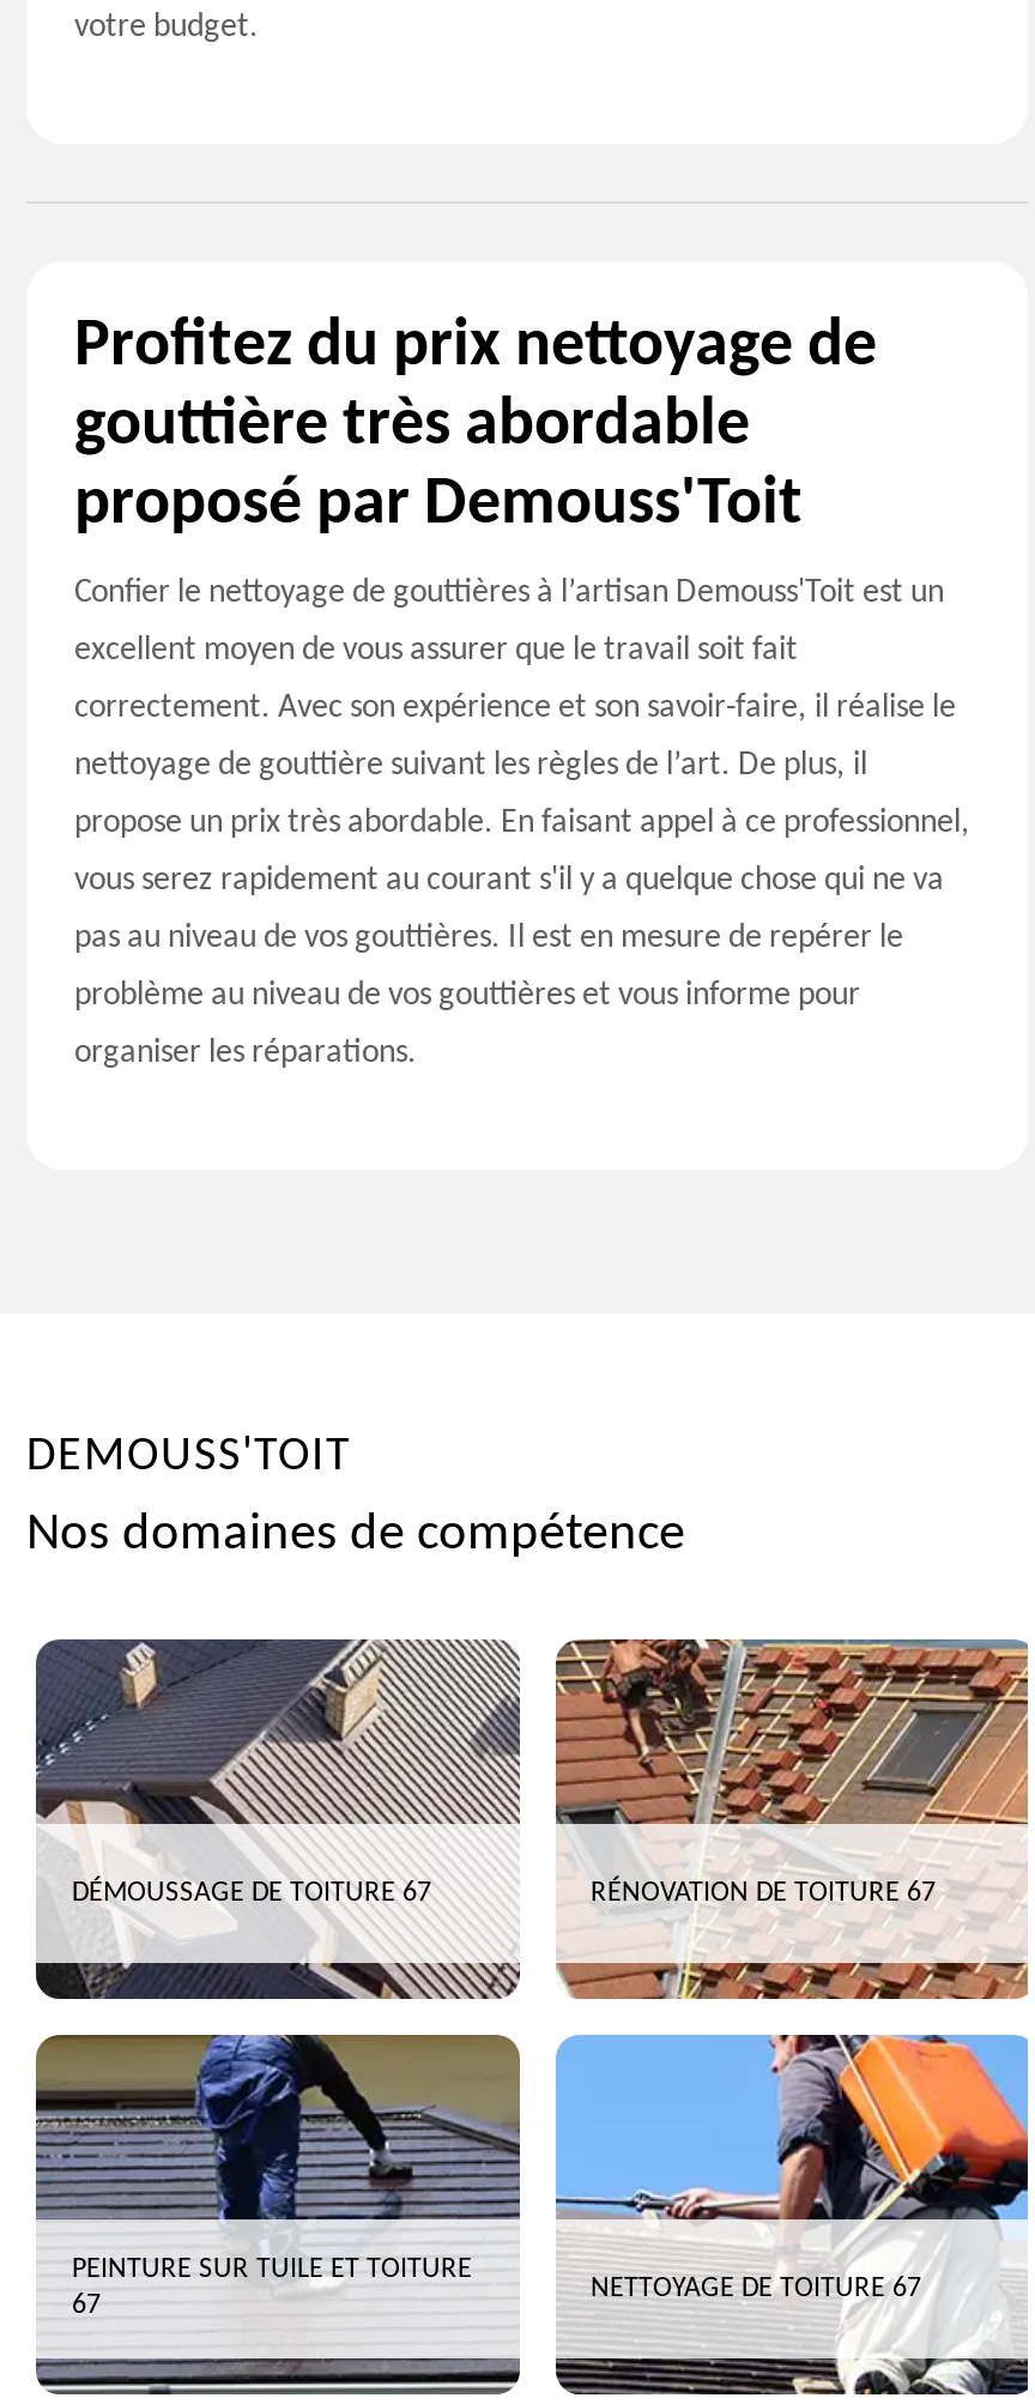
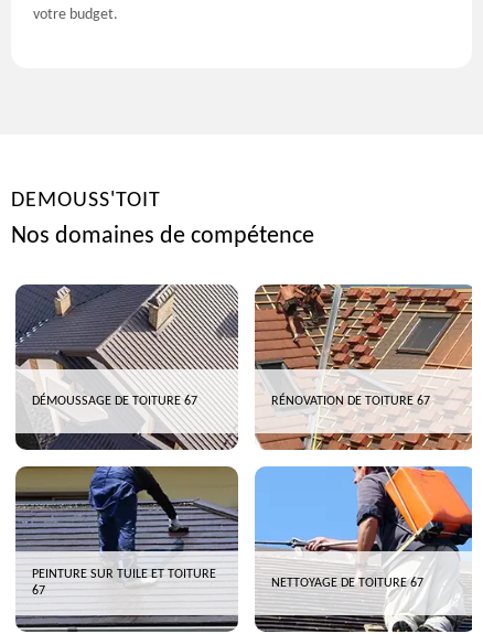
- Profitez du prix nettoyage de
- gouttière très abordable
- proposé par Demouss'Toit
- Confier le nettoyage de gouttières à l’artisan Demouss'Toit est un
- excellent moyen de vous assurer que le travail soit fait
- correctement. Avec son expérience et son savoir-faire, il réalise le
- nettoyage de gouttière suivant les règles de l’art. De plus, il
- propose un prix très abordable. En faisant appel à ce professionnel,
- vous serez rapidement au courant s'il y a quelque chose qui ne va
- pas au niveau de vos gouttières. Il est en mesure de repérer le
- problème au niveau de vos gouttières et vous informe pour
- organiser les réparations.
